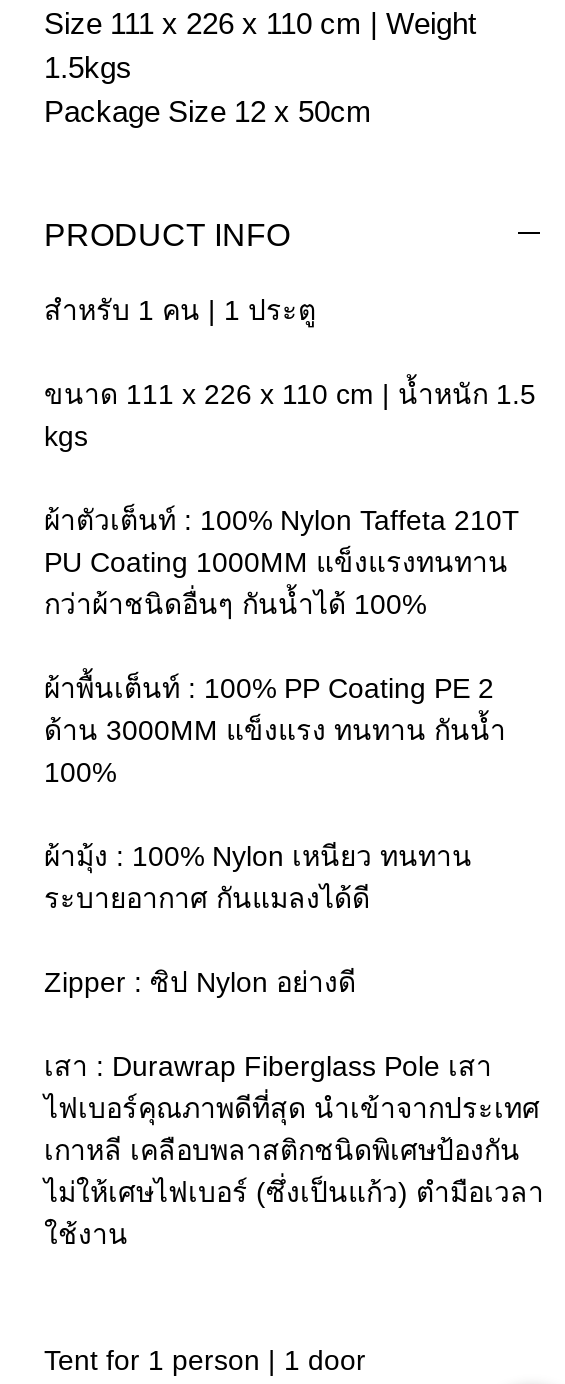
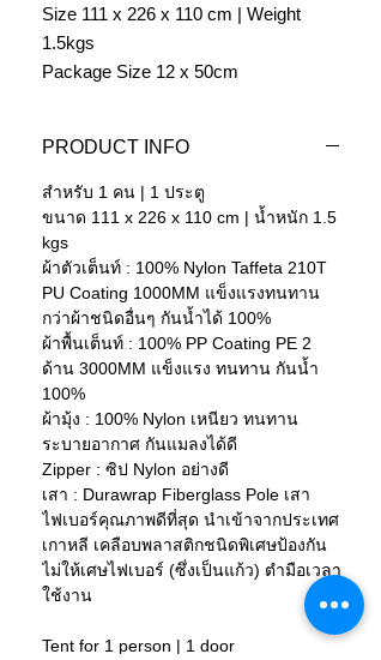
+ [image]
